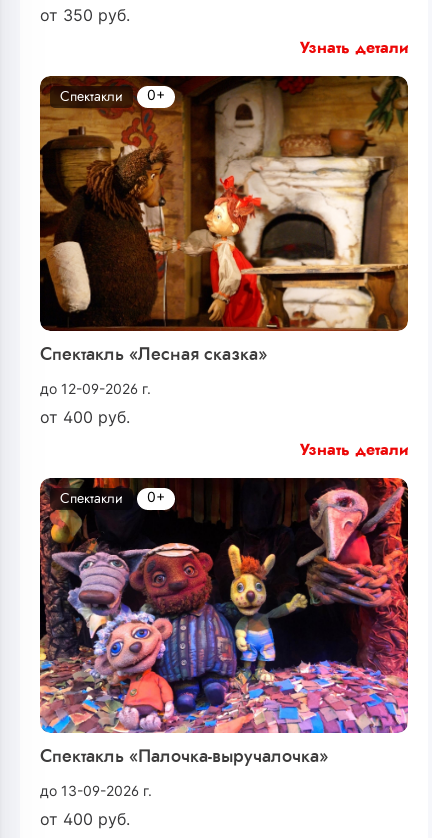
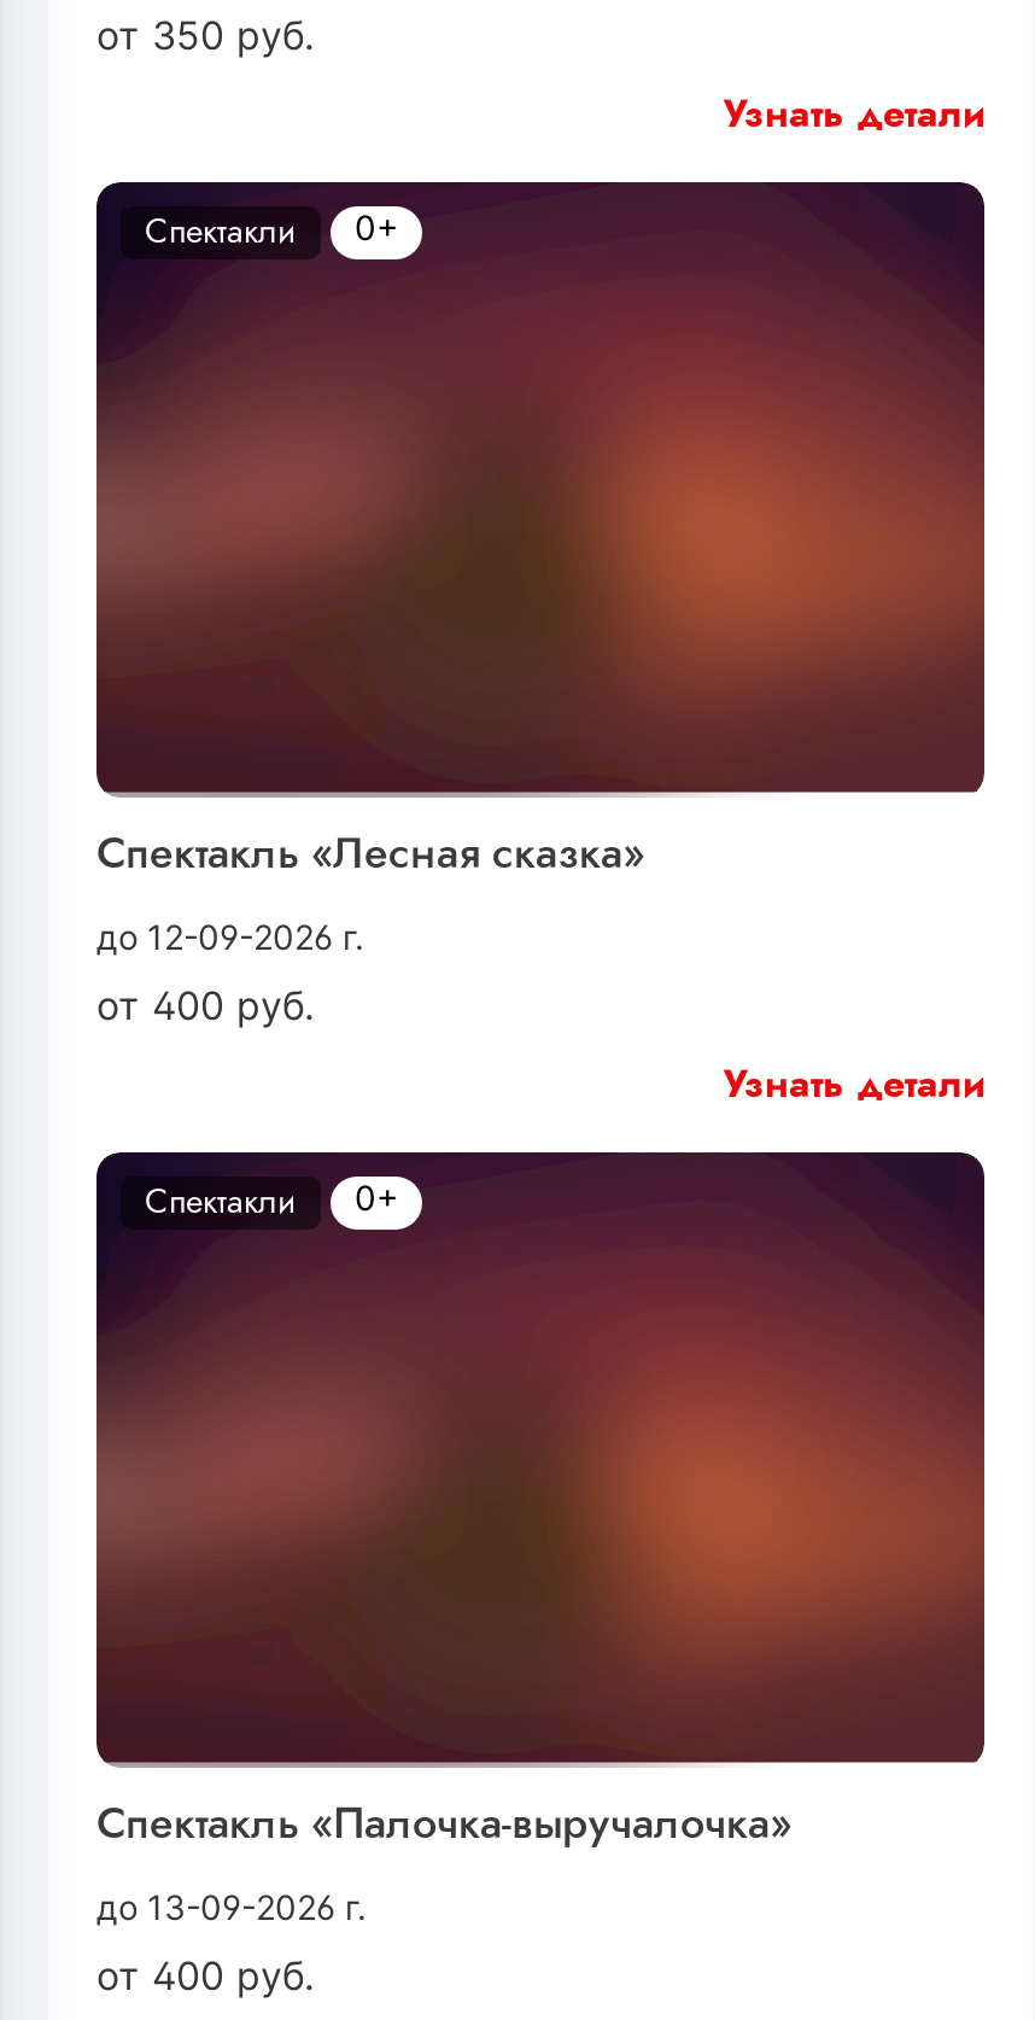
- [image]
+ [image]

- [image]
+ [image]
